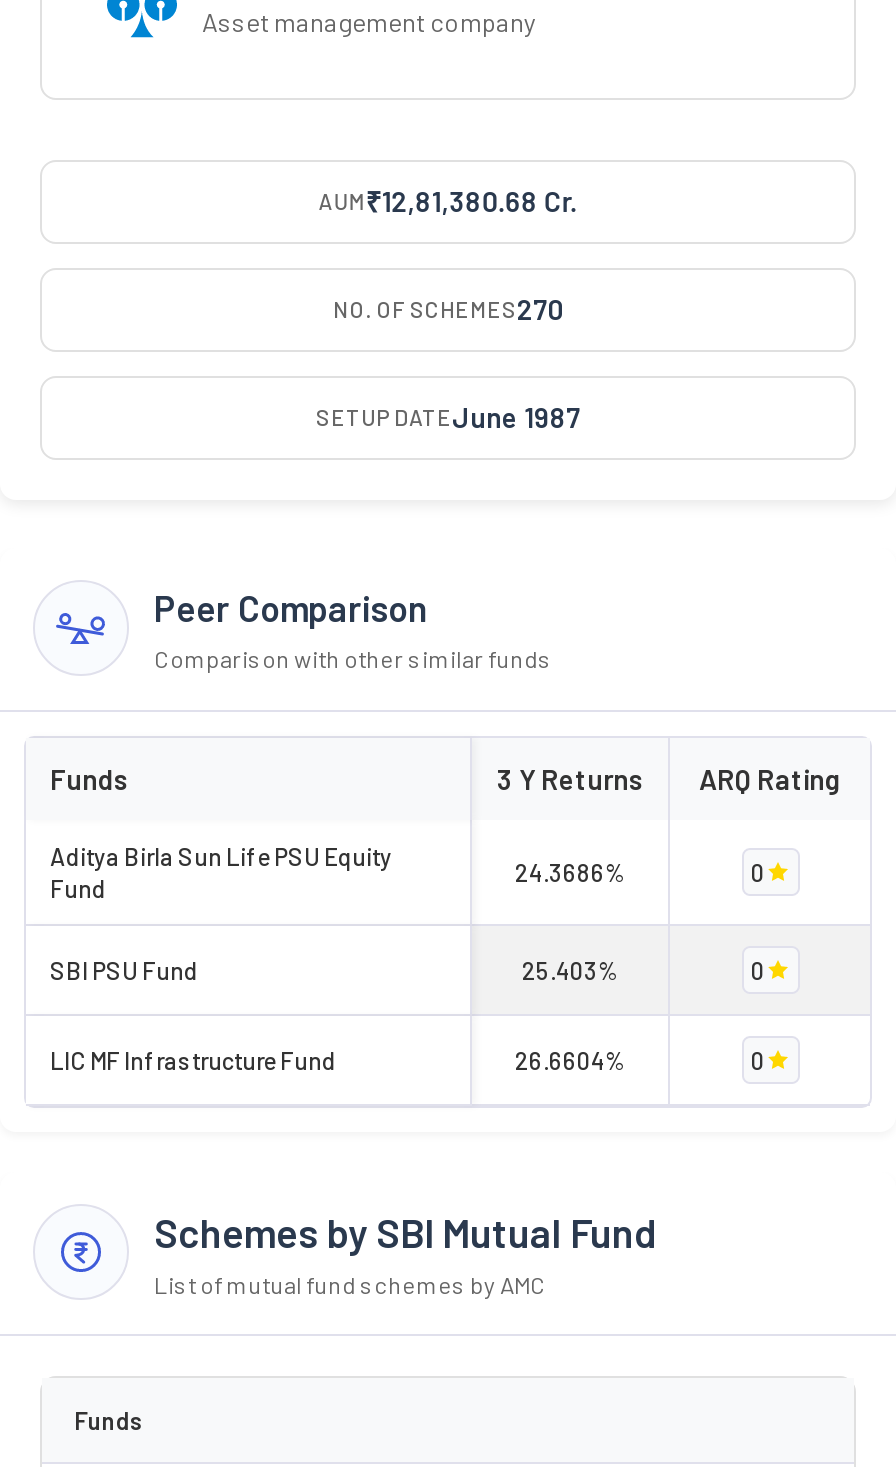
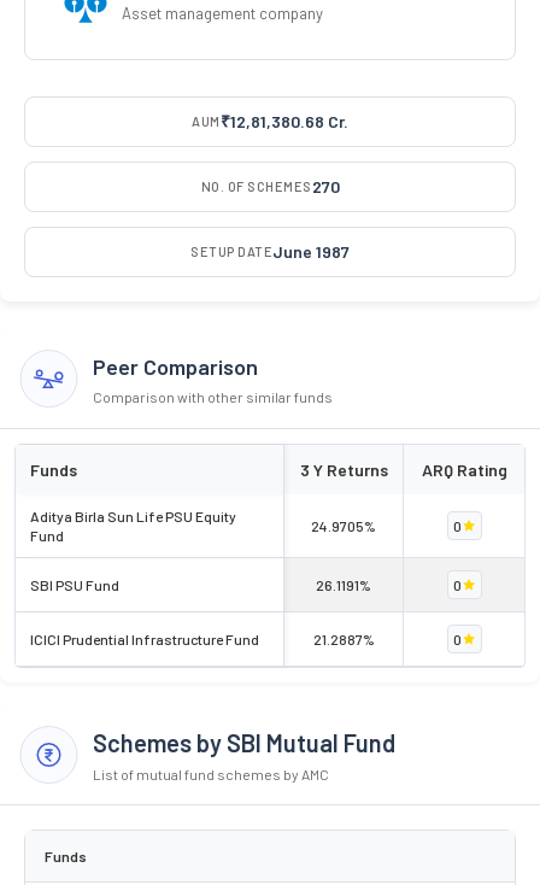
- 24.3686%
+ 24.9705%

- 25.403%
+ 26.1191%

- LIC MF Infrastructure Fund
+ ICICI Prudential Infrastructure Fund

- 26.6604%
+ 21.2887%
